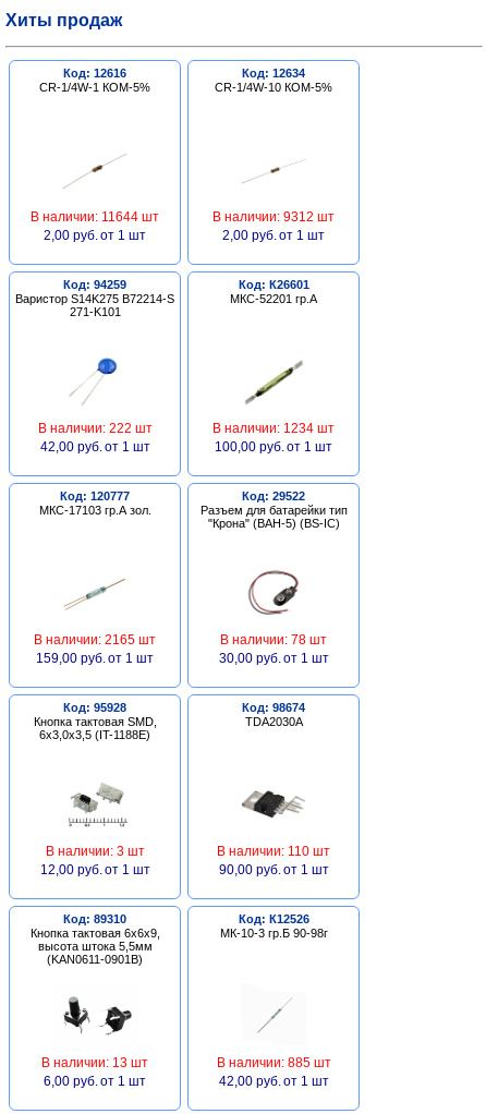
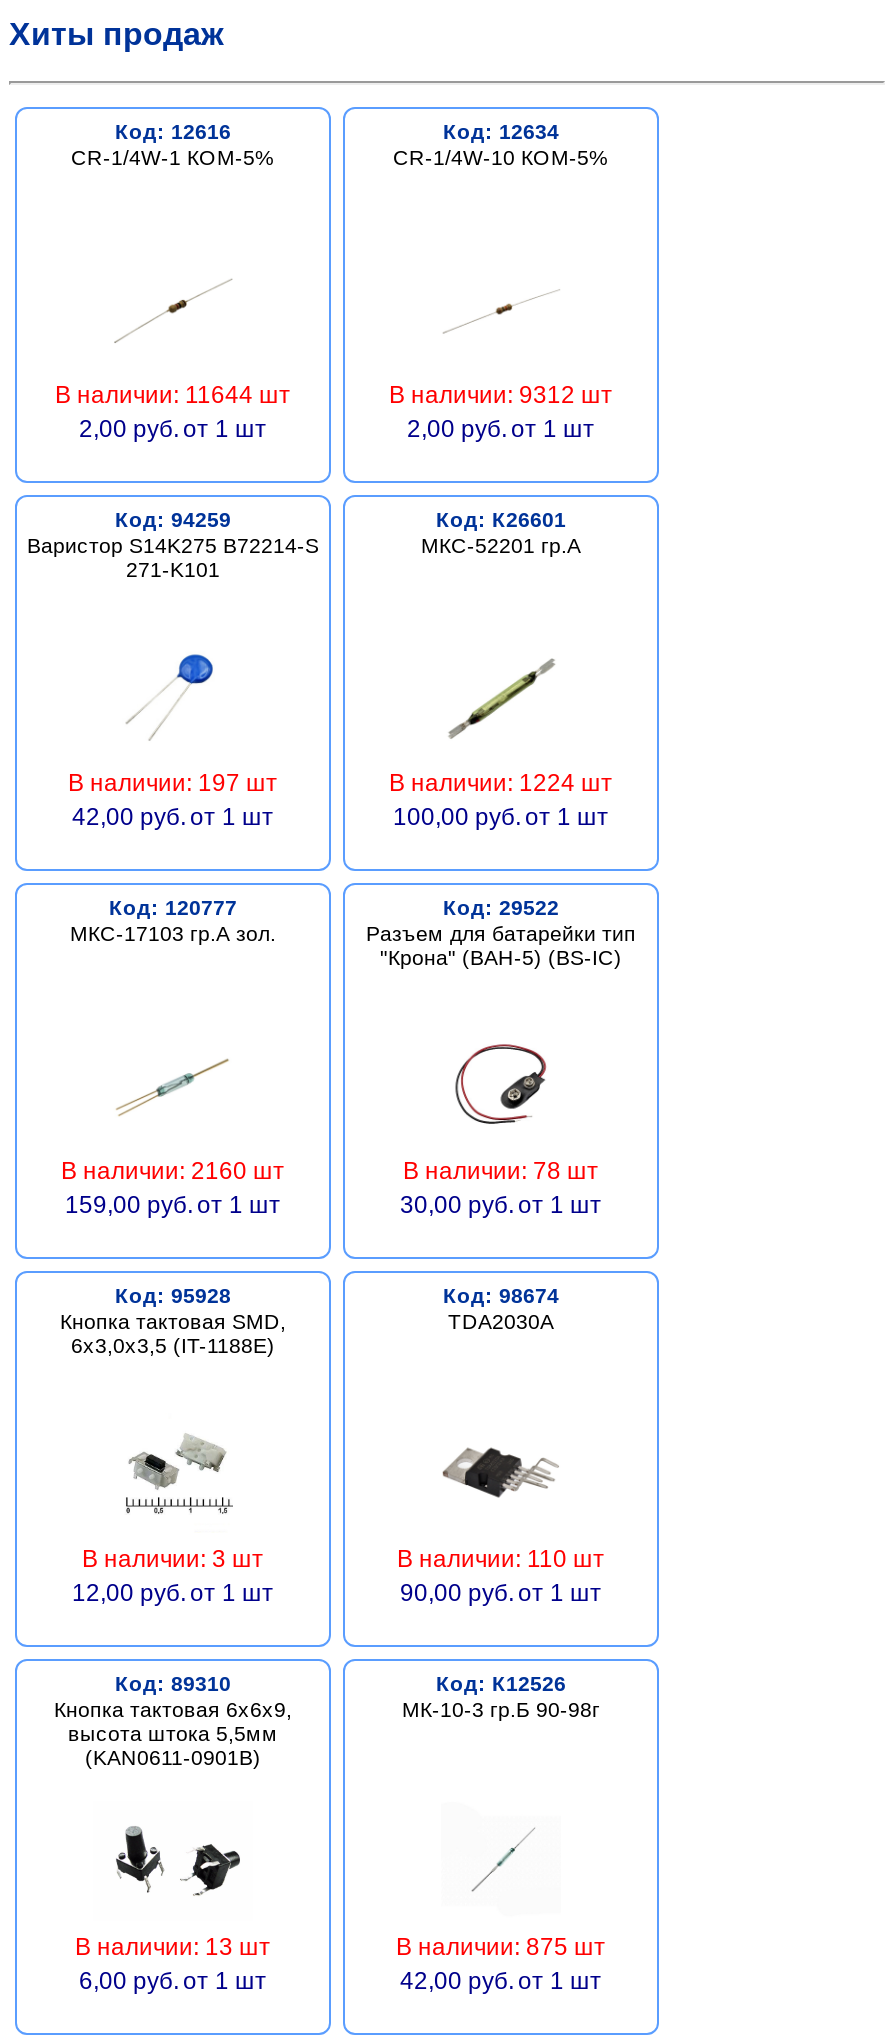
- В наличии: 222 шт
+ В наличии: 197 шт

- В наличии: 1234 шт
+ В наличии: 1224 шт

- В наличии: 2165 шт
+ В наличии: 2160 шт

- В наличии: 885 шт
+ В наличии: 875 шт
